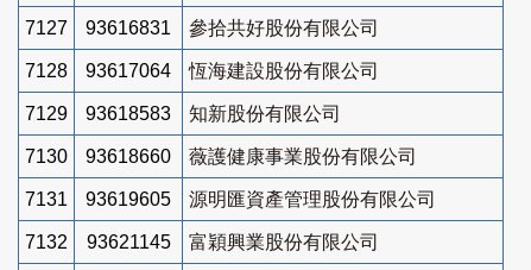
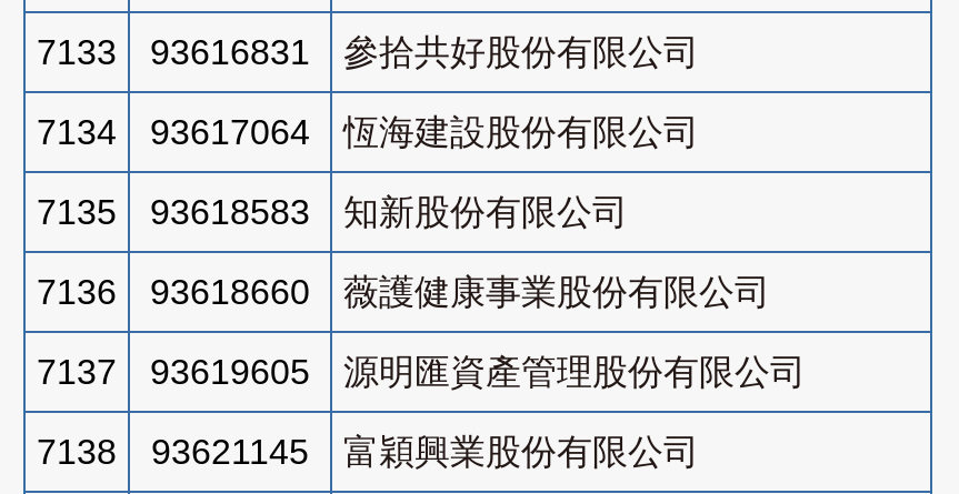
- 7127 93616831 參拾共好股份有限公司
+ 7133 93616831 參拾共好股份有限公司

- 7128 93617064 恆海建設股份有限公司
+ 7134 93617064 恆海建設股份有限公司

- 7129 93618583 知新股份有限公司
+ 7135 93618583 知新股份有限公司

- 7130 93618660 薇護健康事業股份有限公司
+ 7136 93618660 薇護健康事業股份有限公司

- 7131 93619605 源明匯資產管理股份有限公司
+ 7137 93619605 源明匯資產管理股份有限公司

- 7132 93621145 富穎興業股份有限公司
+ 7138 93621145 富穎興業股份有限公司
